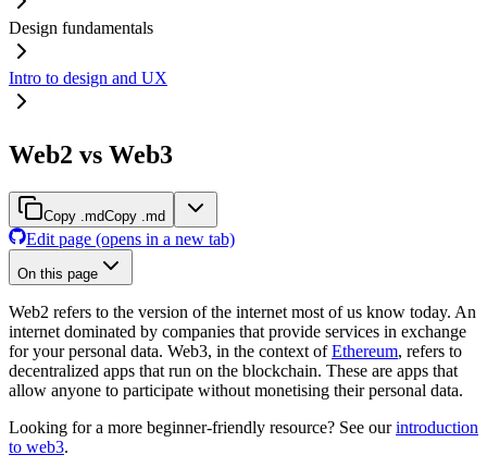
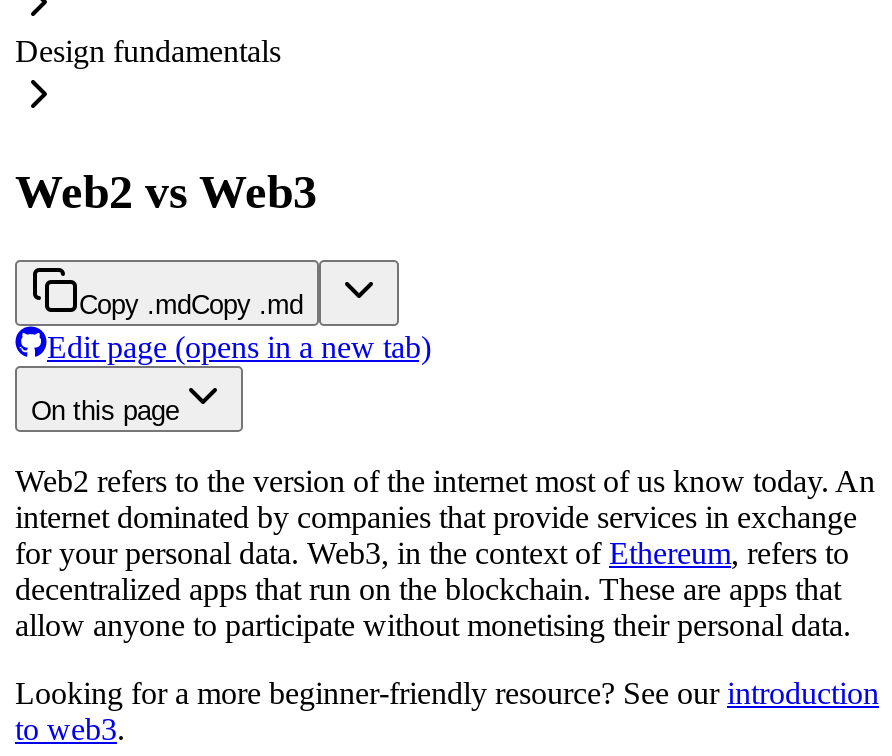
- Intro to design and UX
